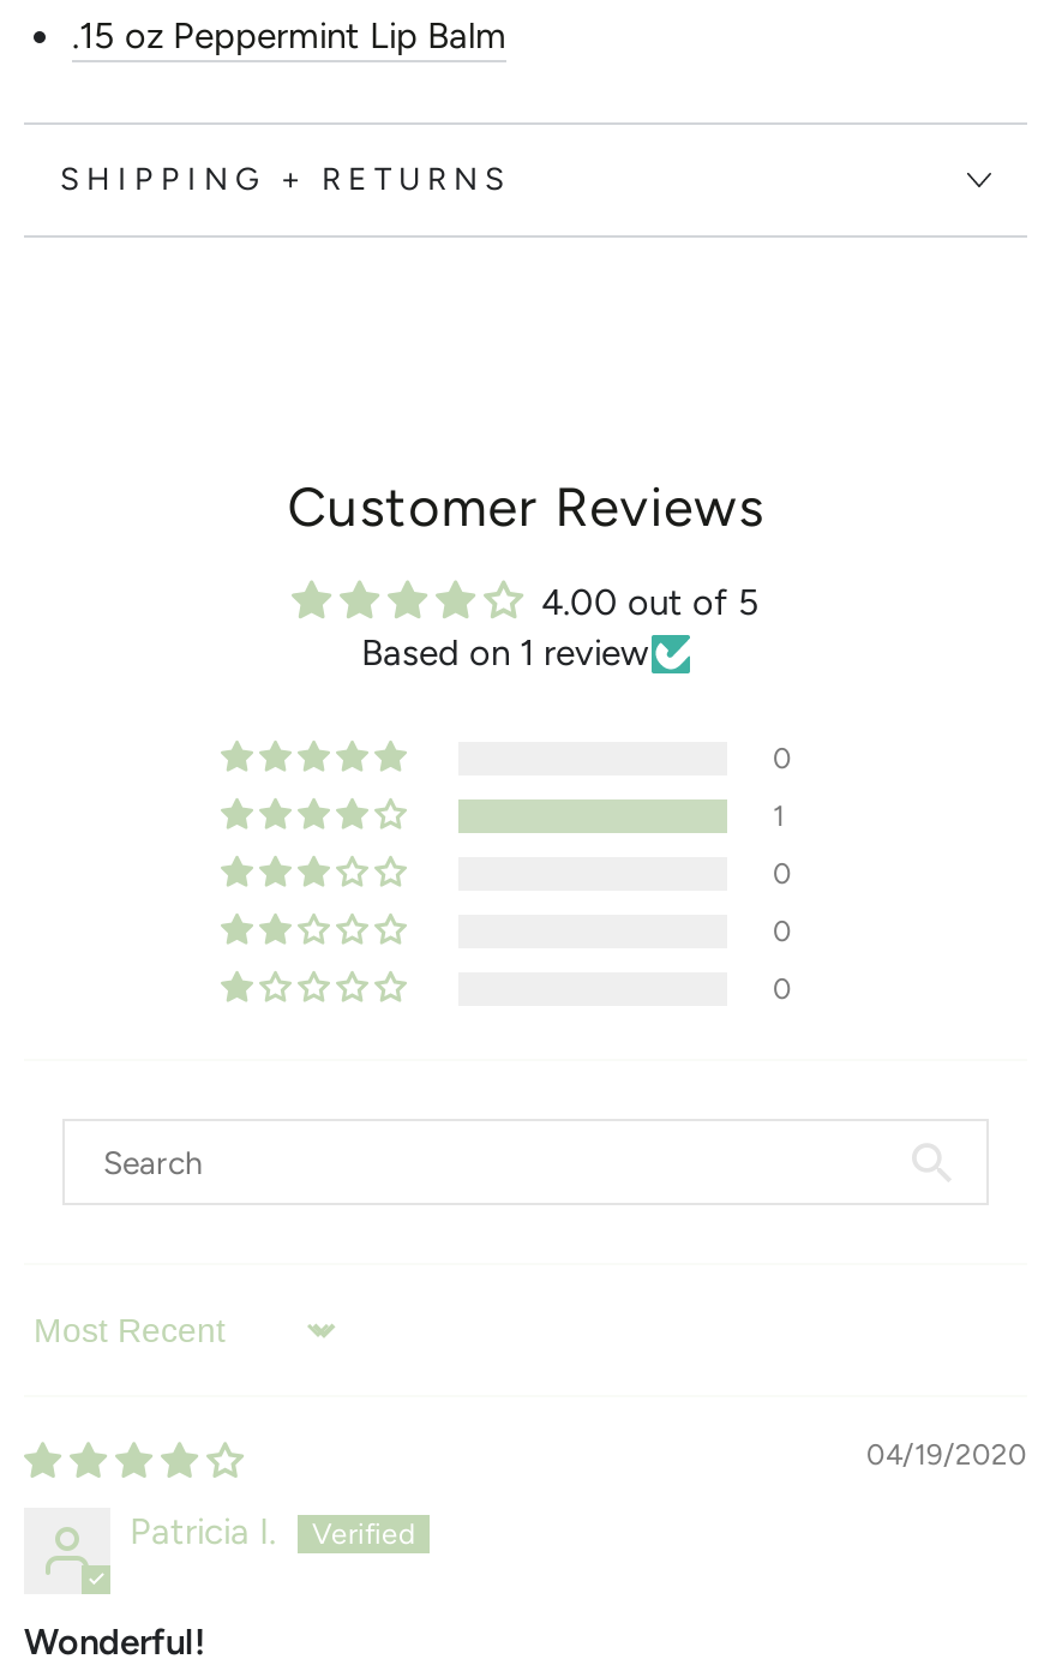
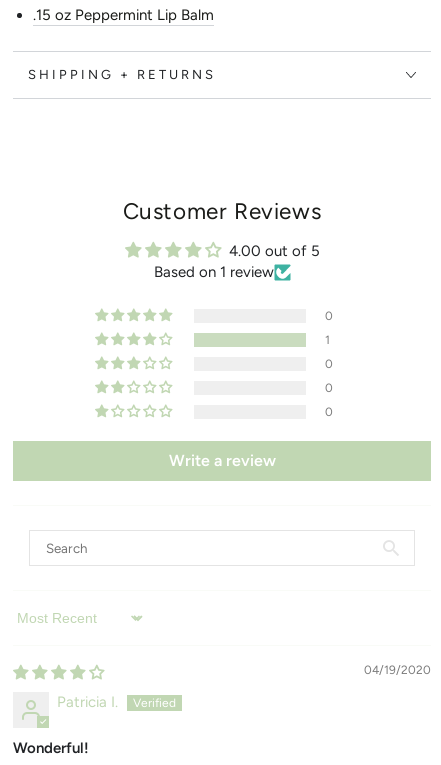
+ Write a review
